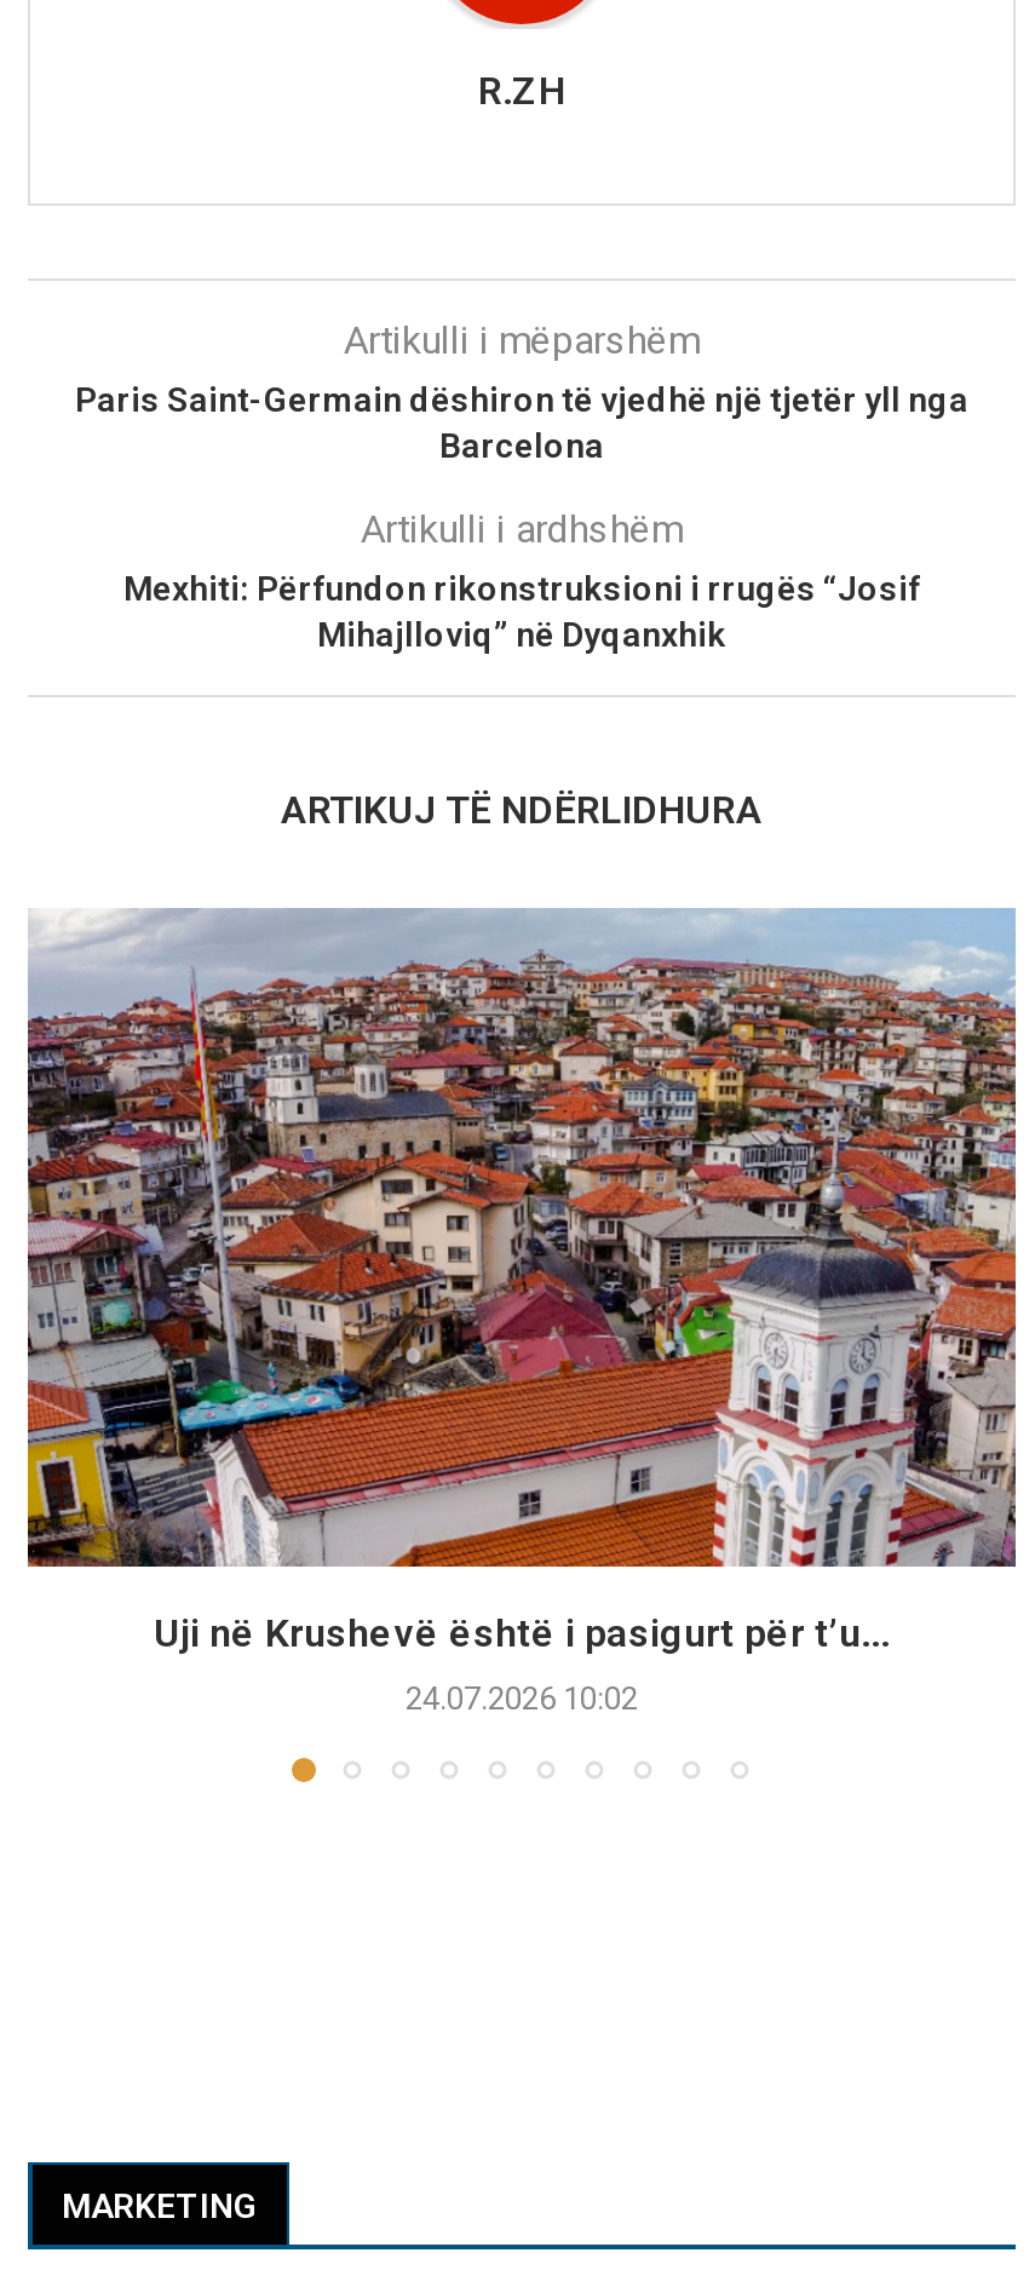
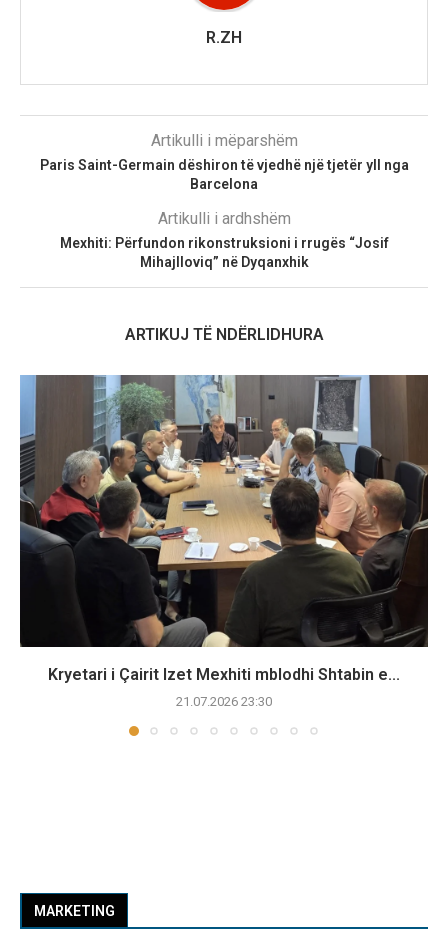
- [image]
- Uji në Krushevë është i pasigurt për t’u...
+ [image]
+ Kryetari i Çairit Izet Mexhiti mblodhi Shtabin e...

- 24.07.2026 10:02
+ 21.07.2026 23:30
